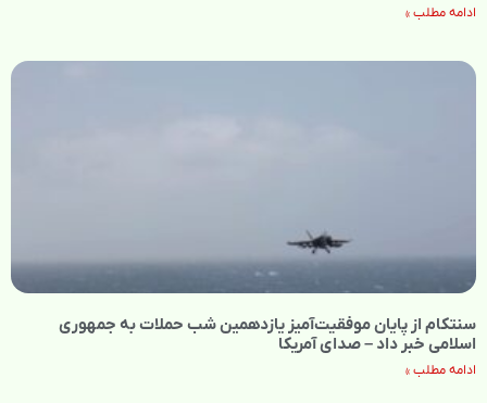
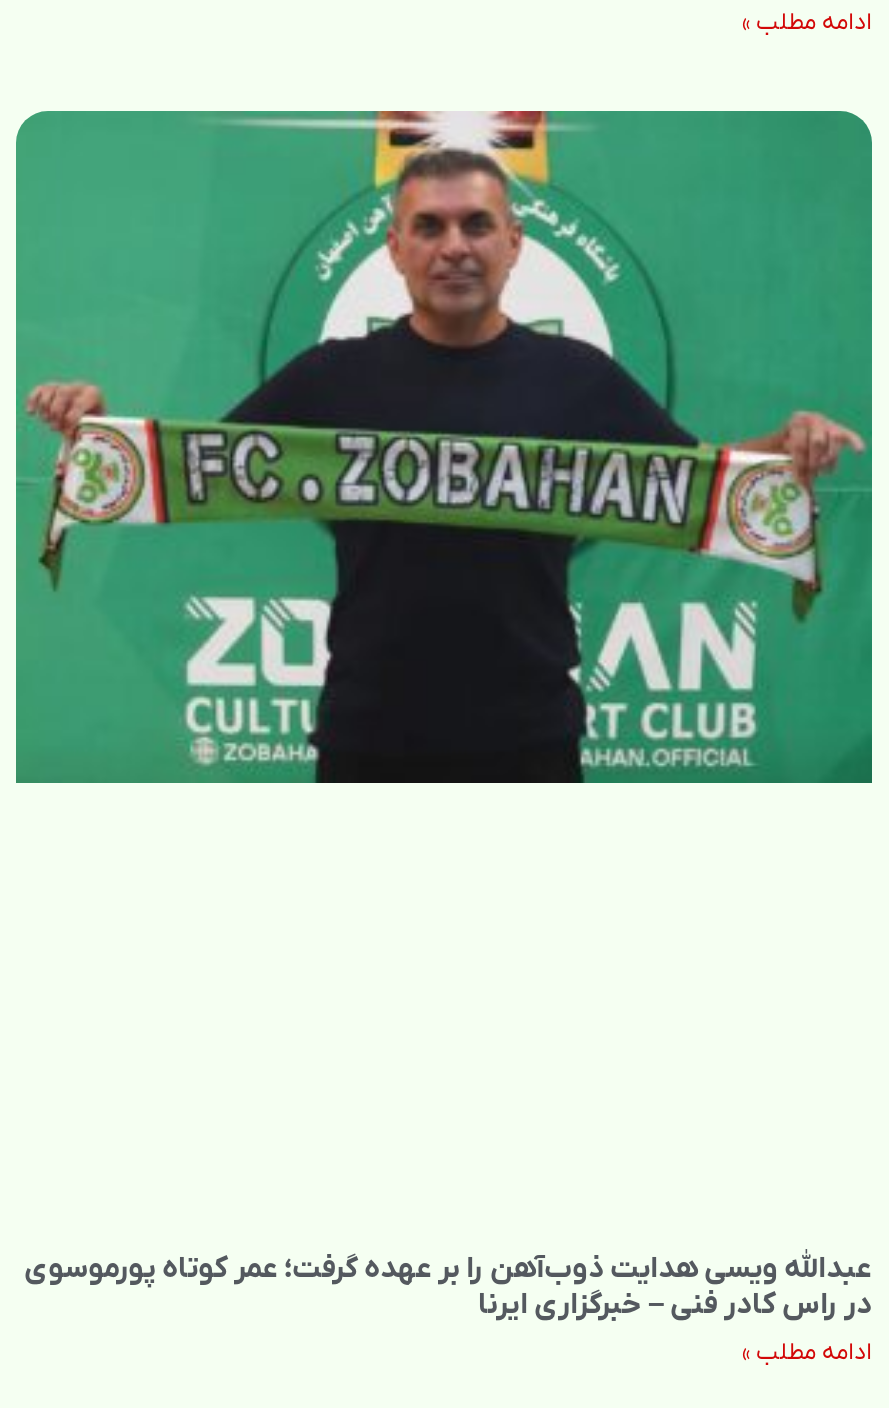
- [image]
+ [image]

- سنتکام از پایان موفقیت‌آمیز یازدهمین شب حملات به جمهوری
- اسلامی خبر داد – صدای آمریکا
+ عبدالله ویسی هدایت ذوب‌آهن را بر عهده گرفت؛ عمر کوتاه پورموسوی
+ در راس کادر فنی – خبرگزاری ایرنا
